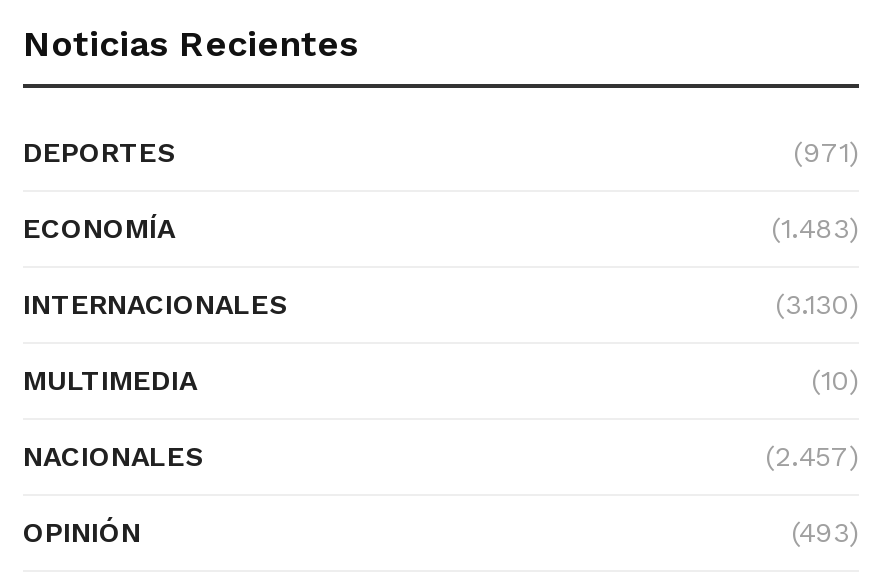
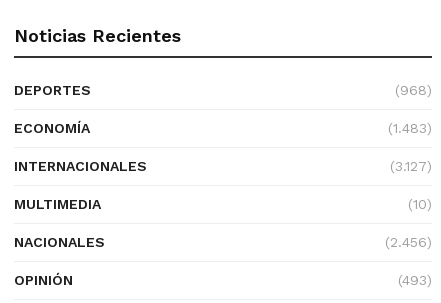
- (971)
+ (968)

- (3.130)
+ (3.127)

- (2.457)
+ (2.456)
